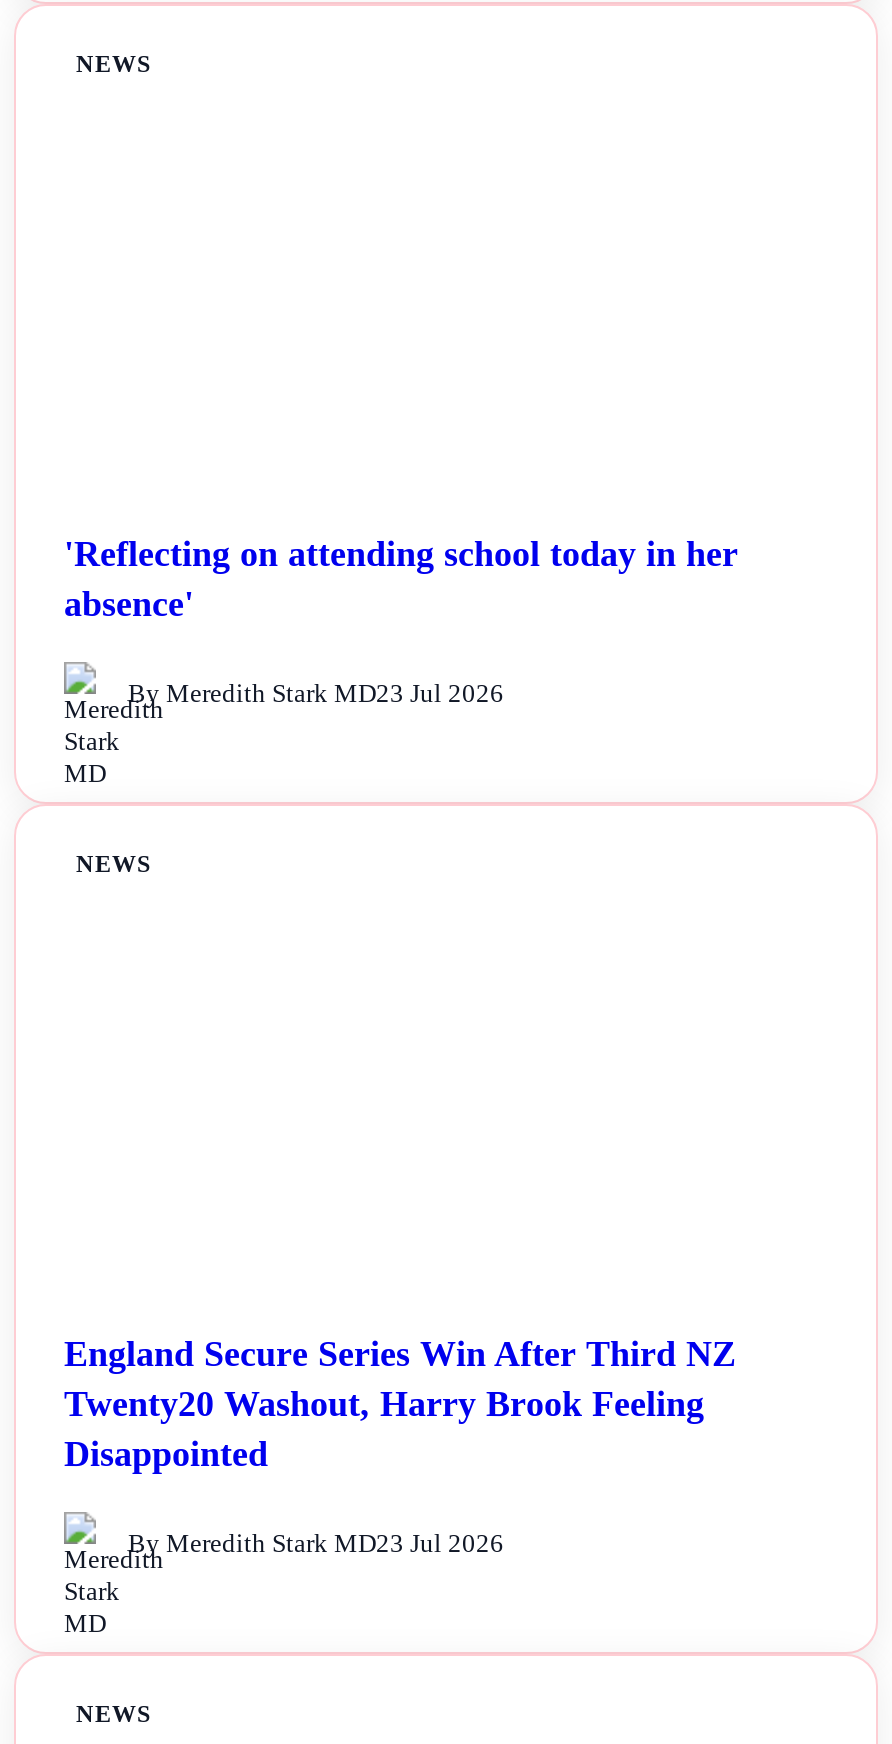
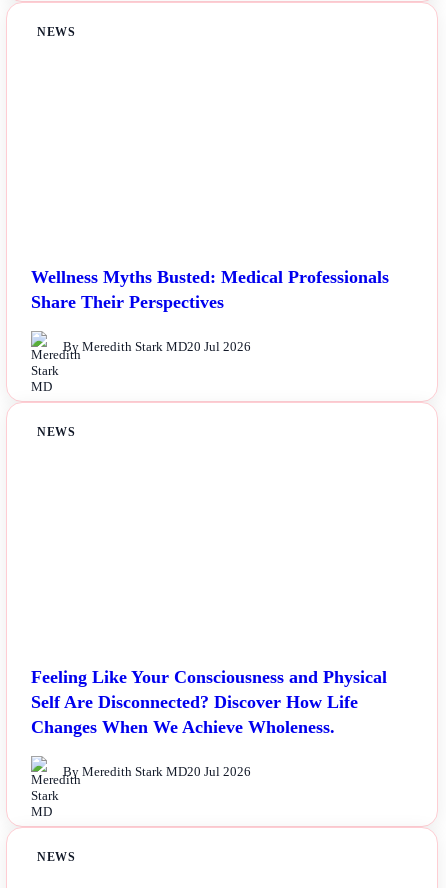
- 'Reflecting on attending school today in her
- absence'
+ Wellness Myths Busted: Medical Professionals
+ Share Their Perspectives

- By Meredith Stark MD23 Jul 2026
+ By Meredith Stark MD20 Jul 2026

- England Secure Series Win After Third NZ
- Twenty20 Washout, Harry Brook Feeling
- Disappointed
+ Feeling Like Your Consciousness and Physical
+ Self Are Disconnected? Discover How Life
+ Changes When We Achieve Wholeness.

- By Meredith Stark MD23 Jul 2026
+ By Meredith Stark MD20 Jul 2026
